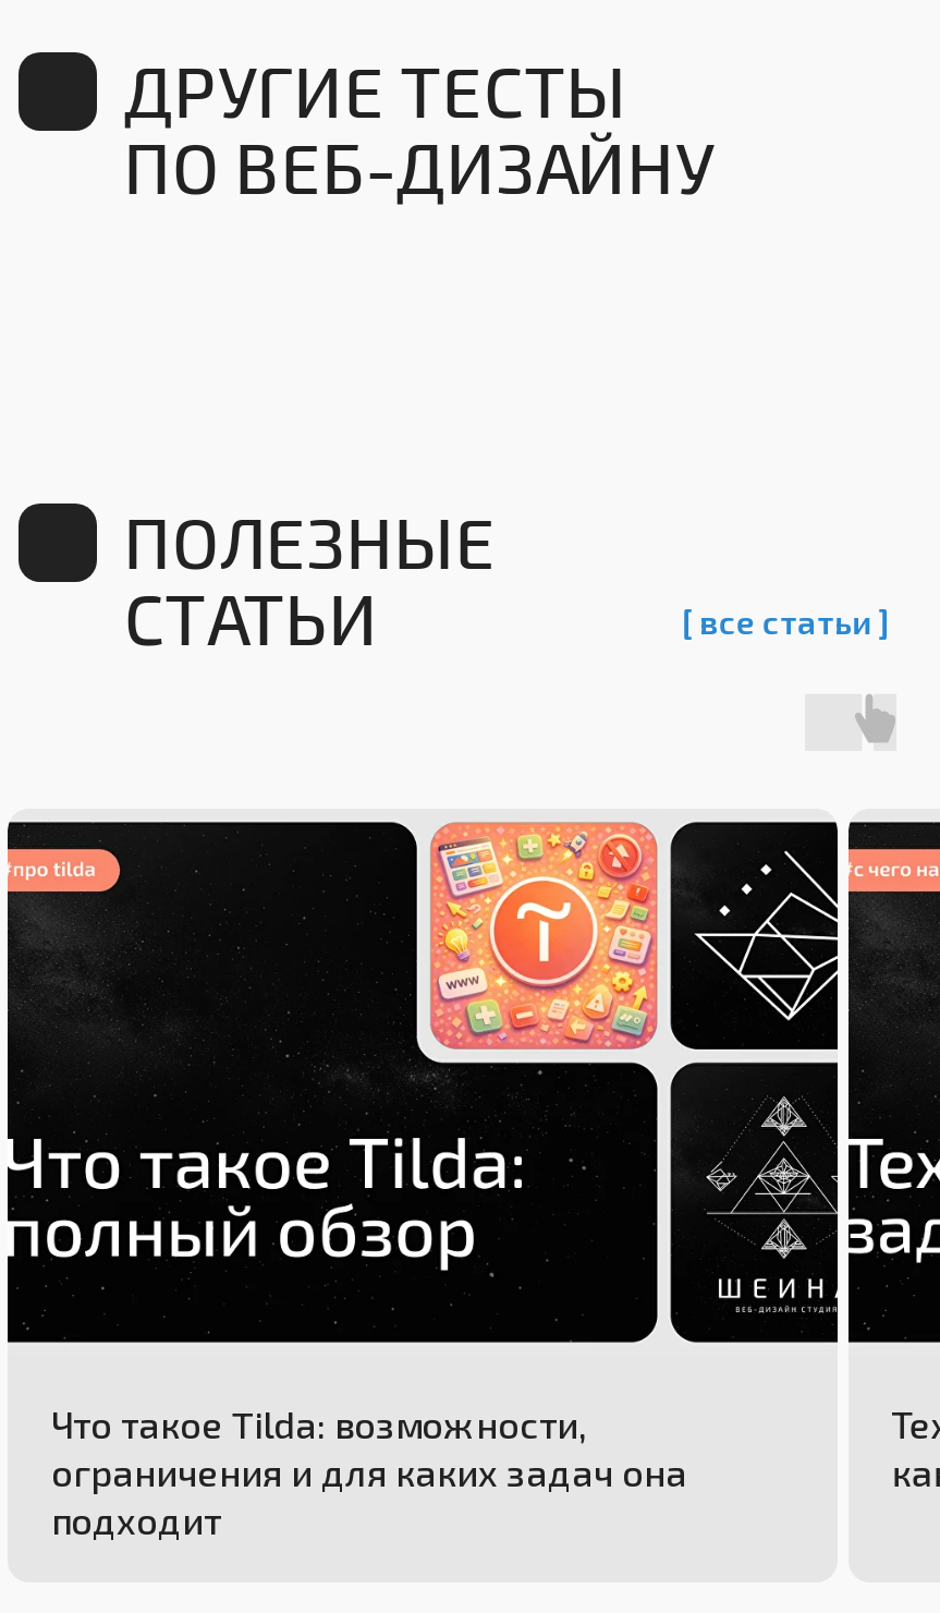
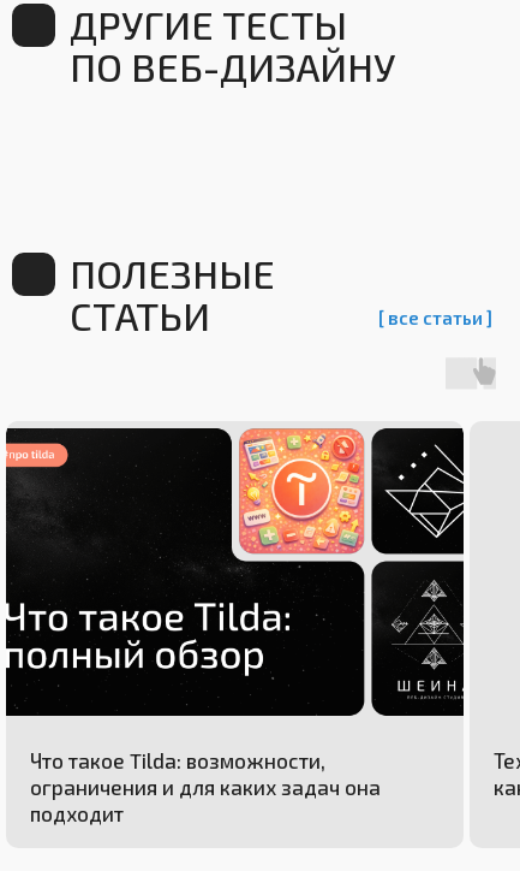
- [image]
